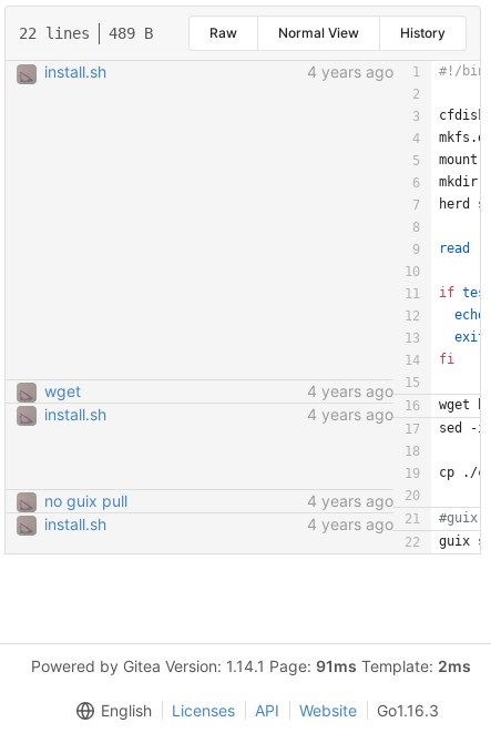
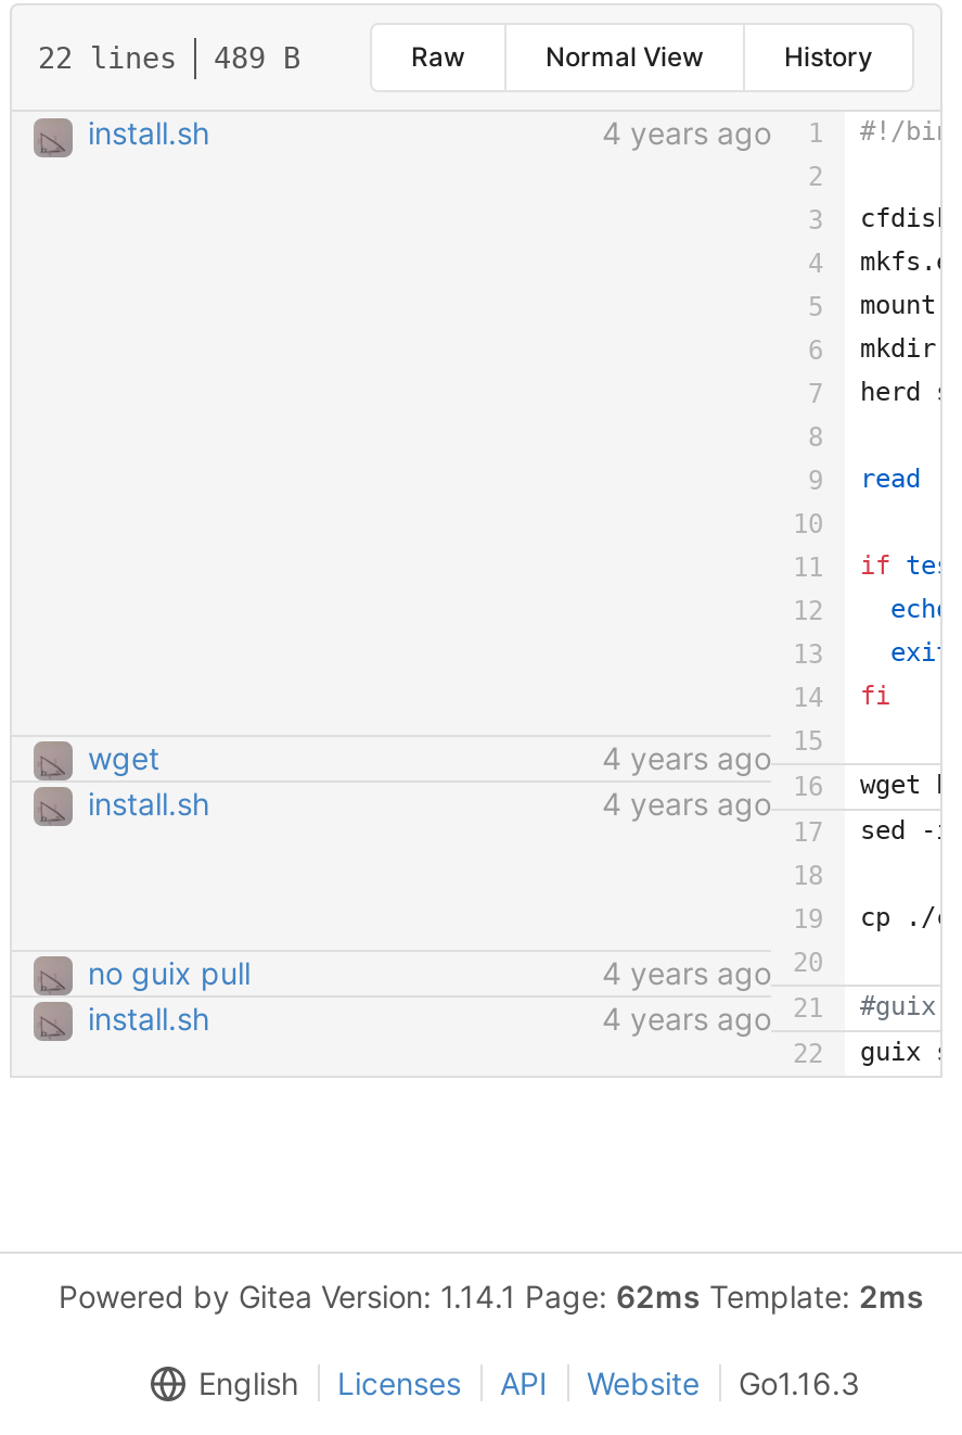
- Powered by Gitea Version: 1.14.1 Page: 91ms Template: 2ms
+ Powered by Gitea Version: 1.14.1 Page: 62ms Template: 2ms
